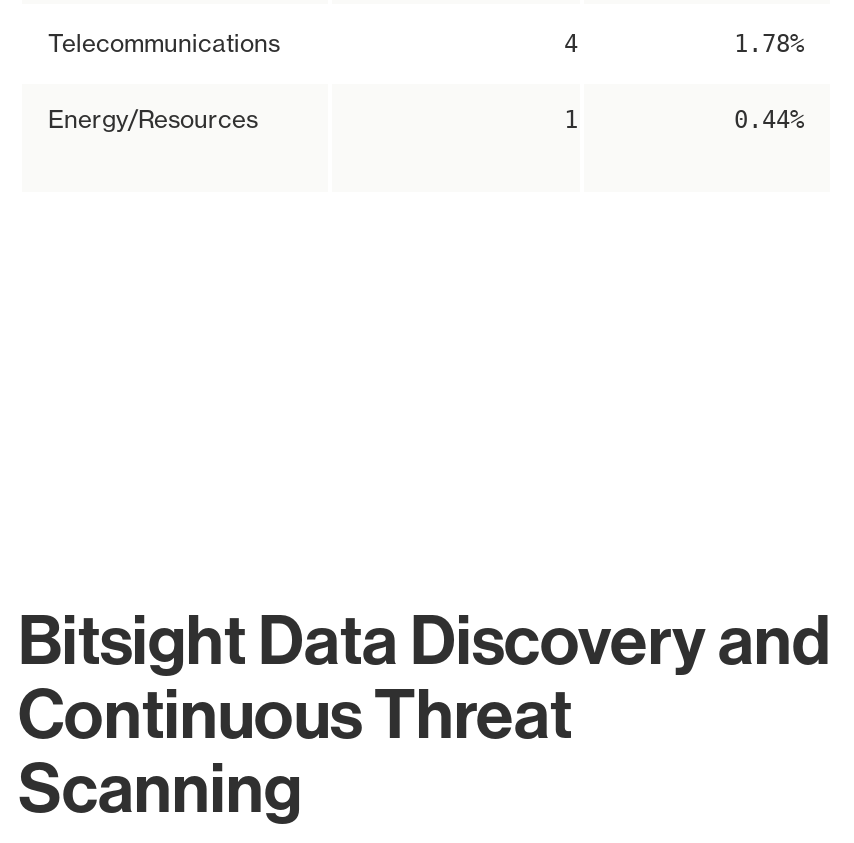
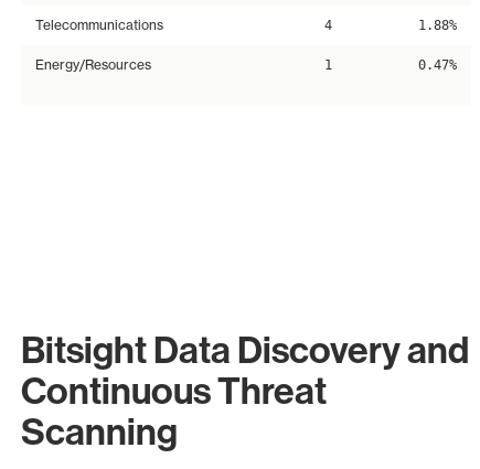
- 1.78%
+ 1.88%

- 0.44%
+ 0.47%
